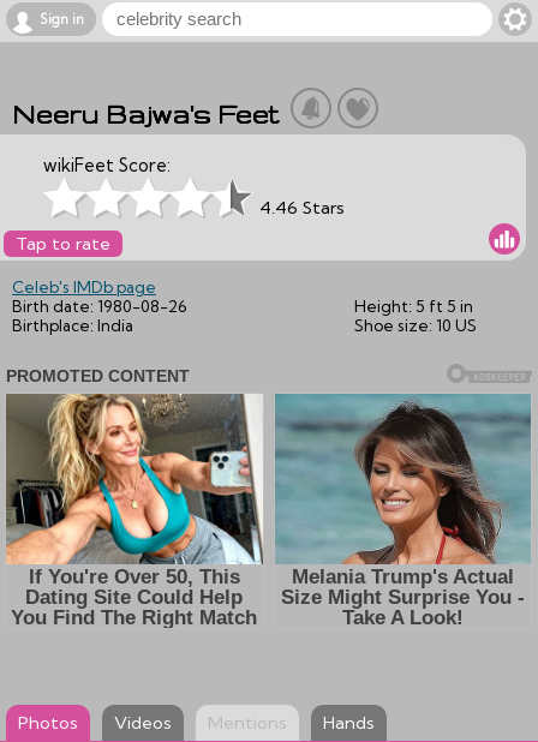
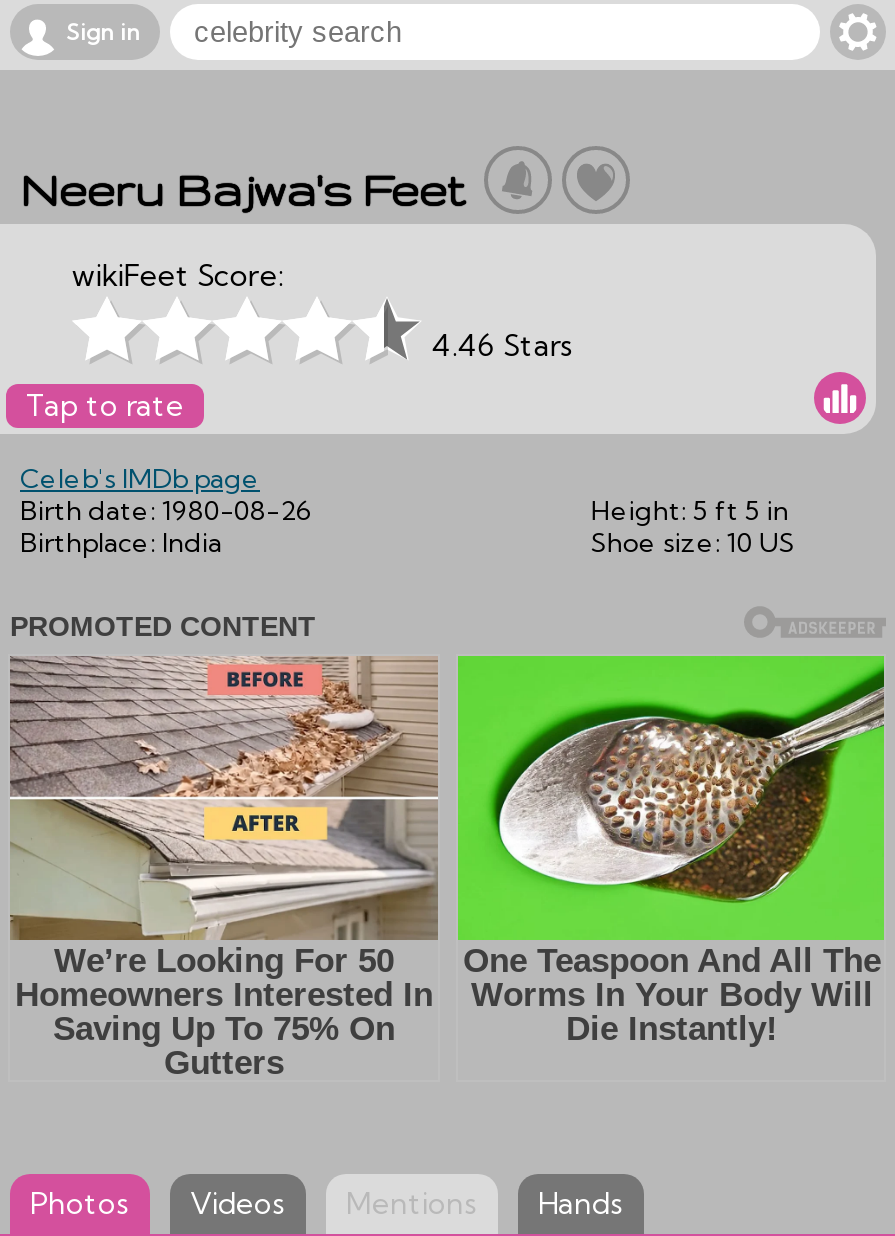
- [image]
+ [image]

- [image]
+ [image]
